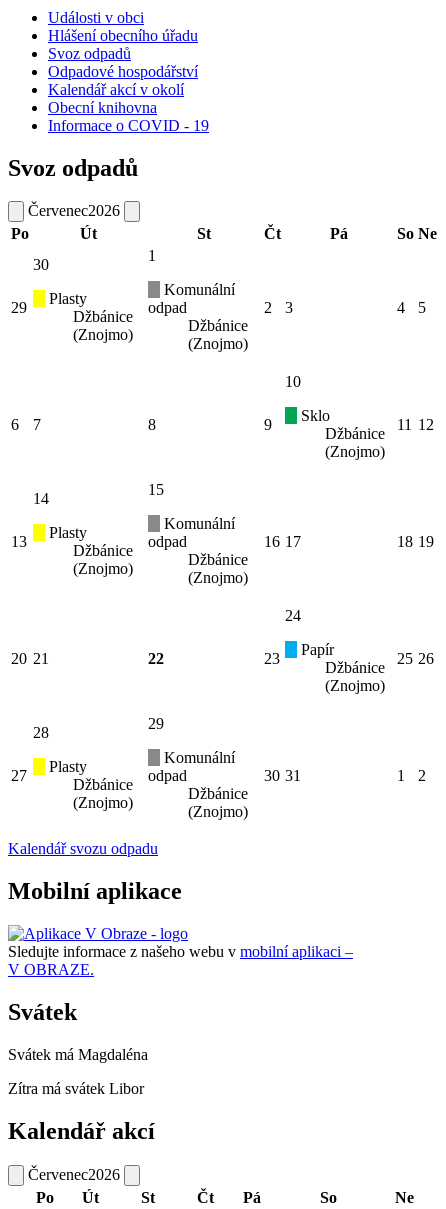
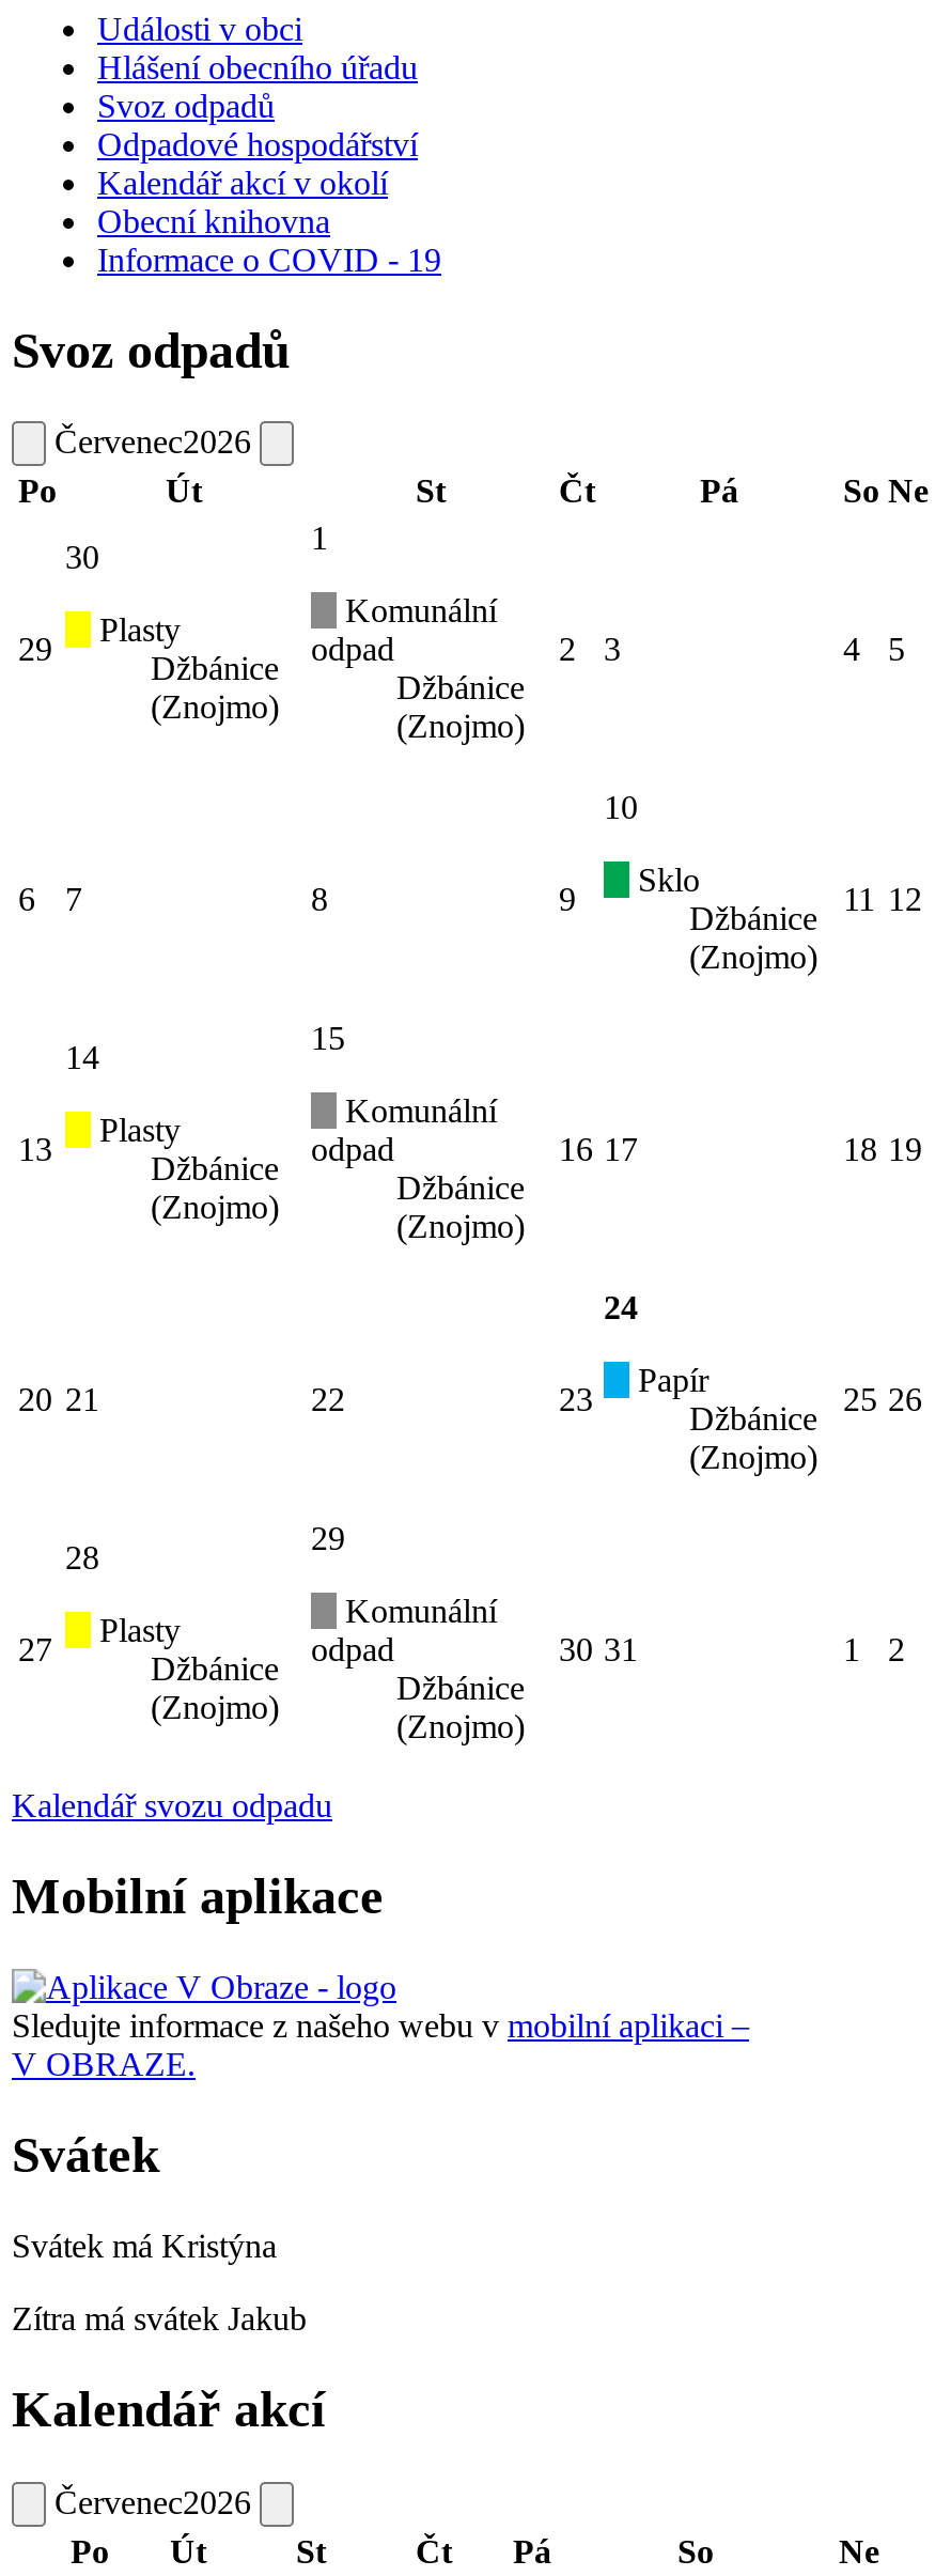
- Svátek má Magdaléna
+ Svátek má Kristýna

- Zítra má svátek Libor
+ Zítra má svátek Jakub
